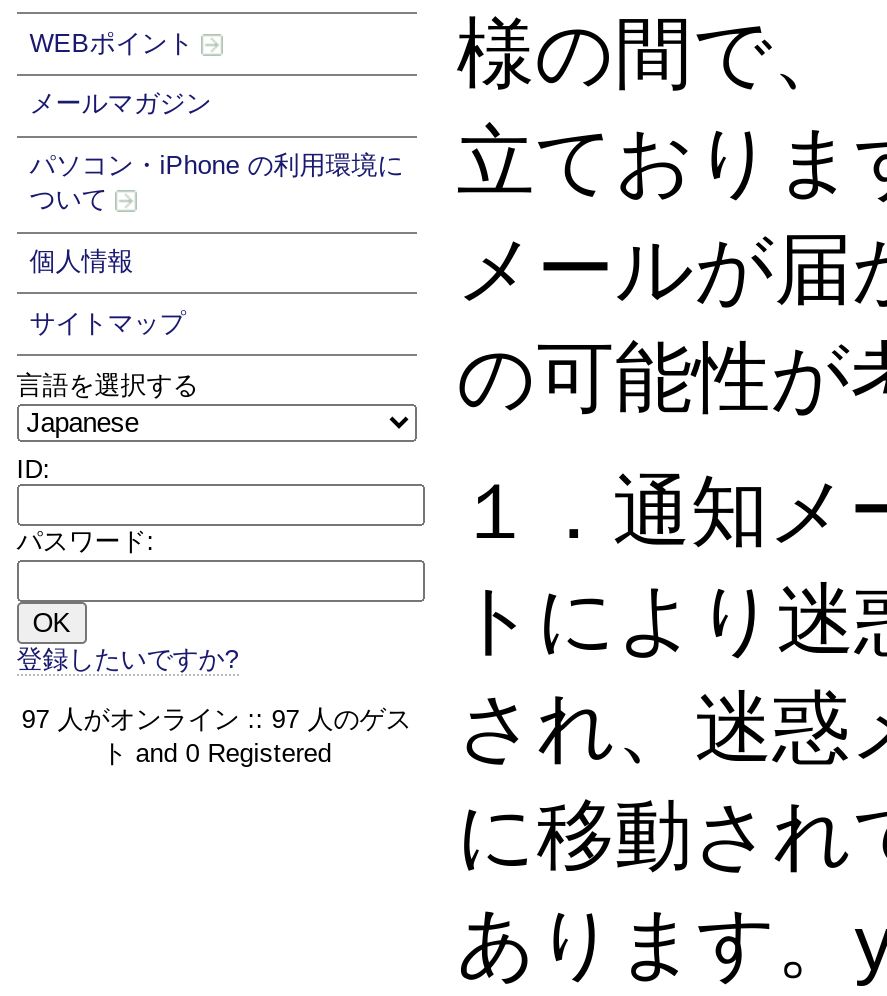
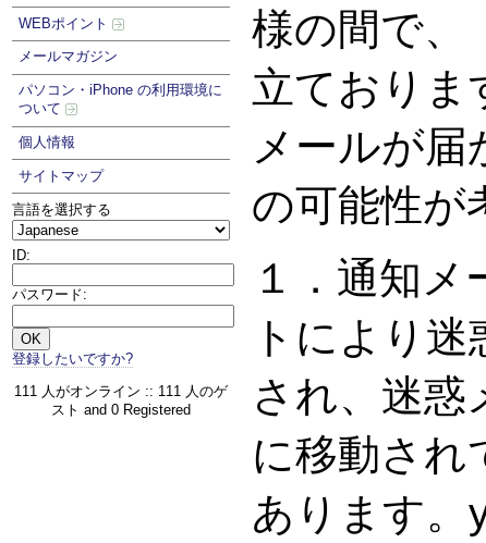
- 97 人がオンライン :: 97 人のゲス
- ト and 0 Registered
+ 111 人がオンライン :: 111 人のゲ
+ スト and 0 Registered
